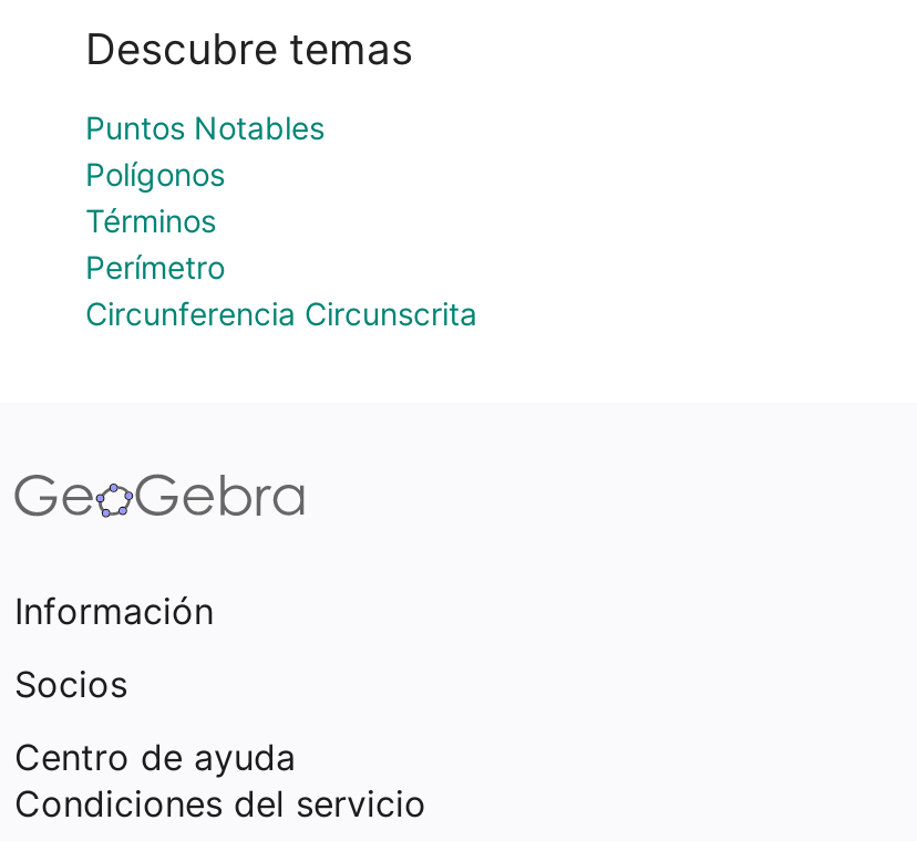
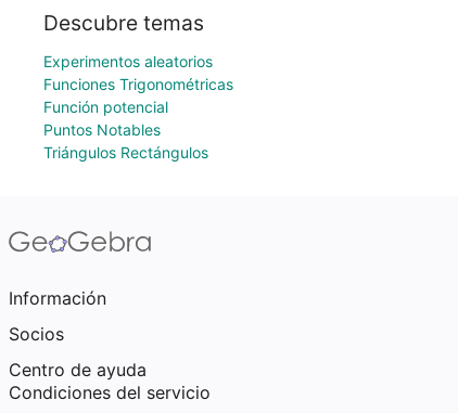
+ Experimentos aleatorios
+ Funciones Trigonométricas
+ Función potencial

moved down: Puntos Notables

- Polígonos
- Términos
- Perímetro
- Circunferencia Circunscrita
+ Triángulos Rectángulos
